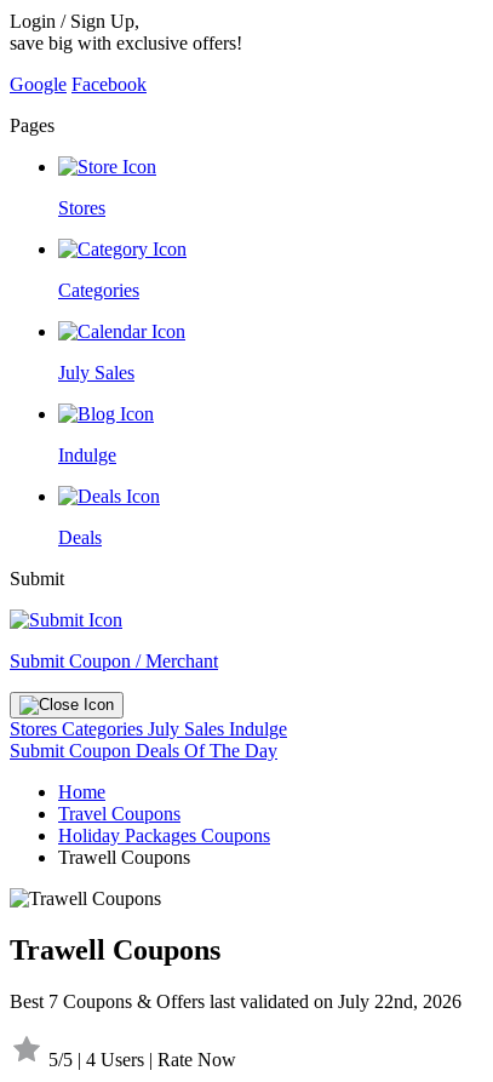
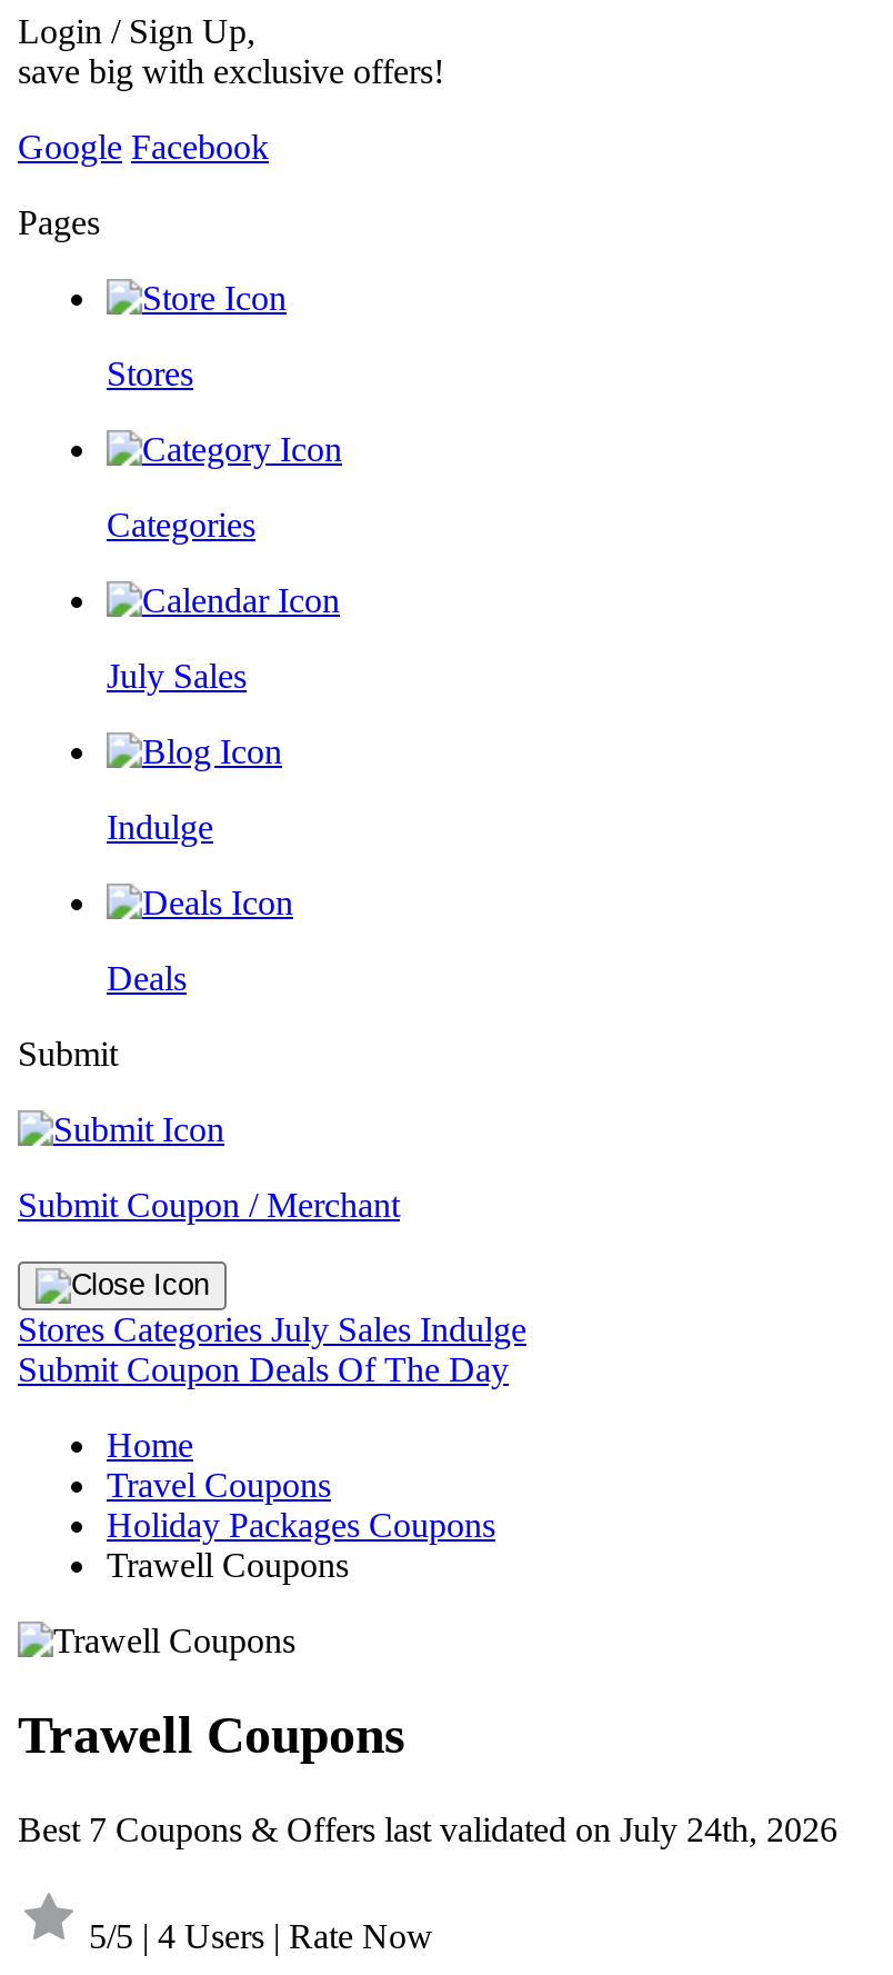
- Best 7 Coupons & Offers last validated on July 22nd, 2026
+ Best 7 Coupons & Offers last validated on July 24th, 2026
